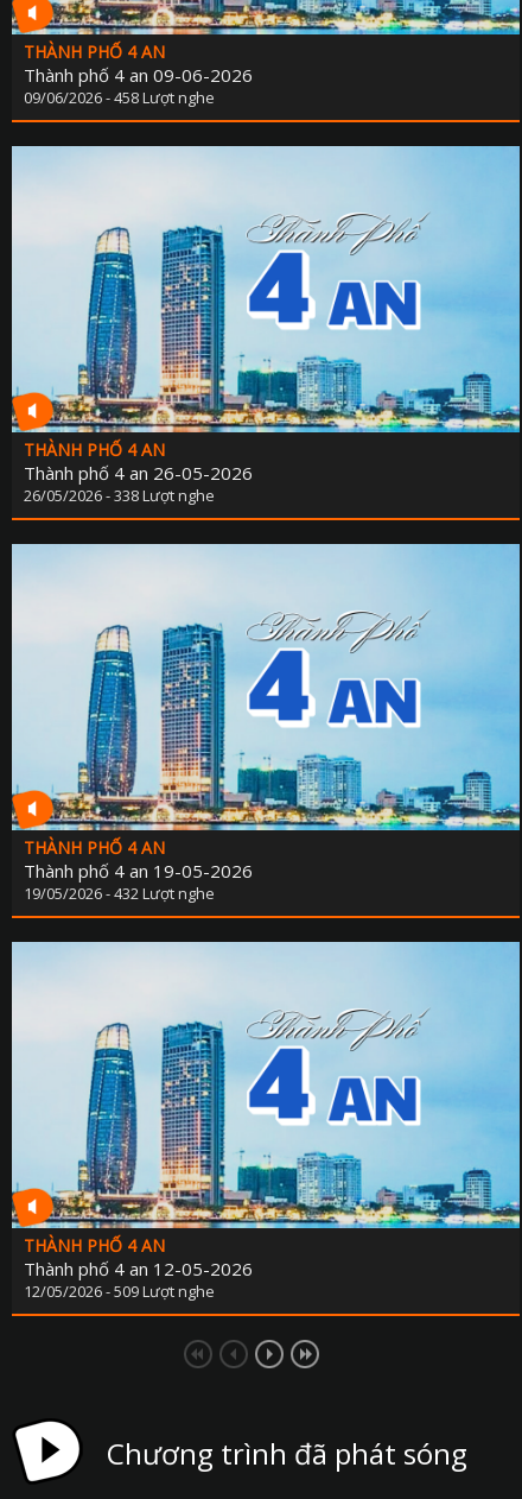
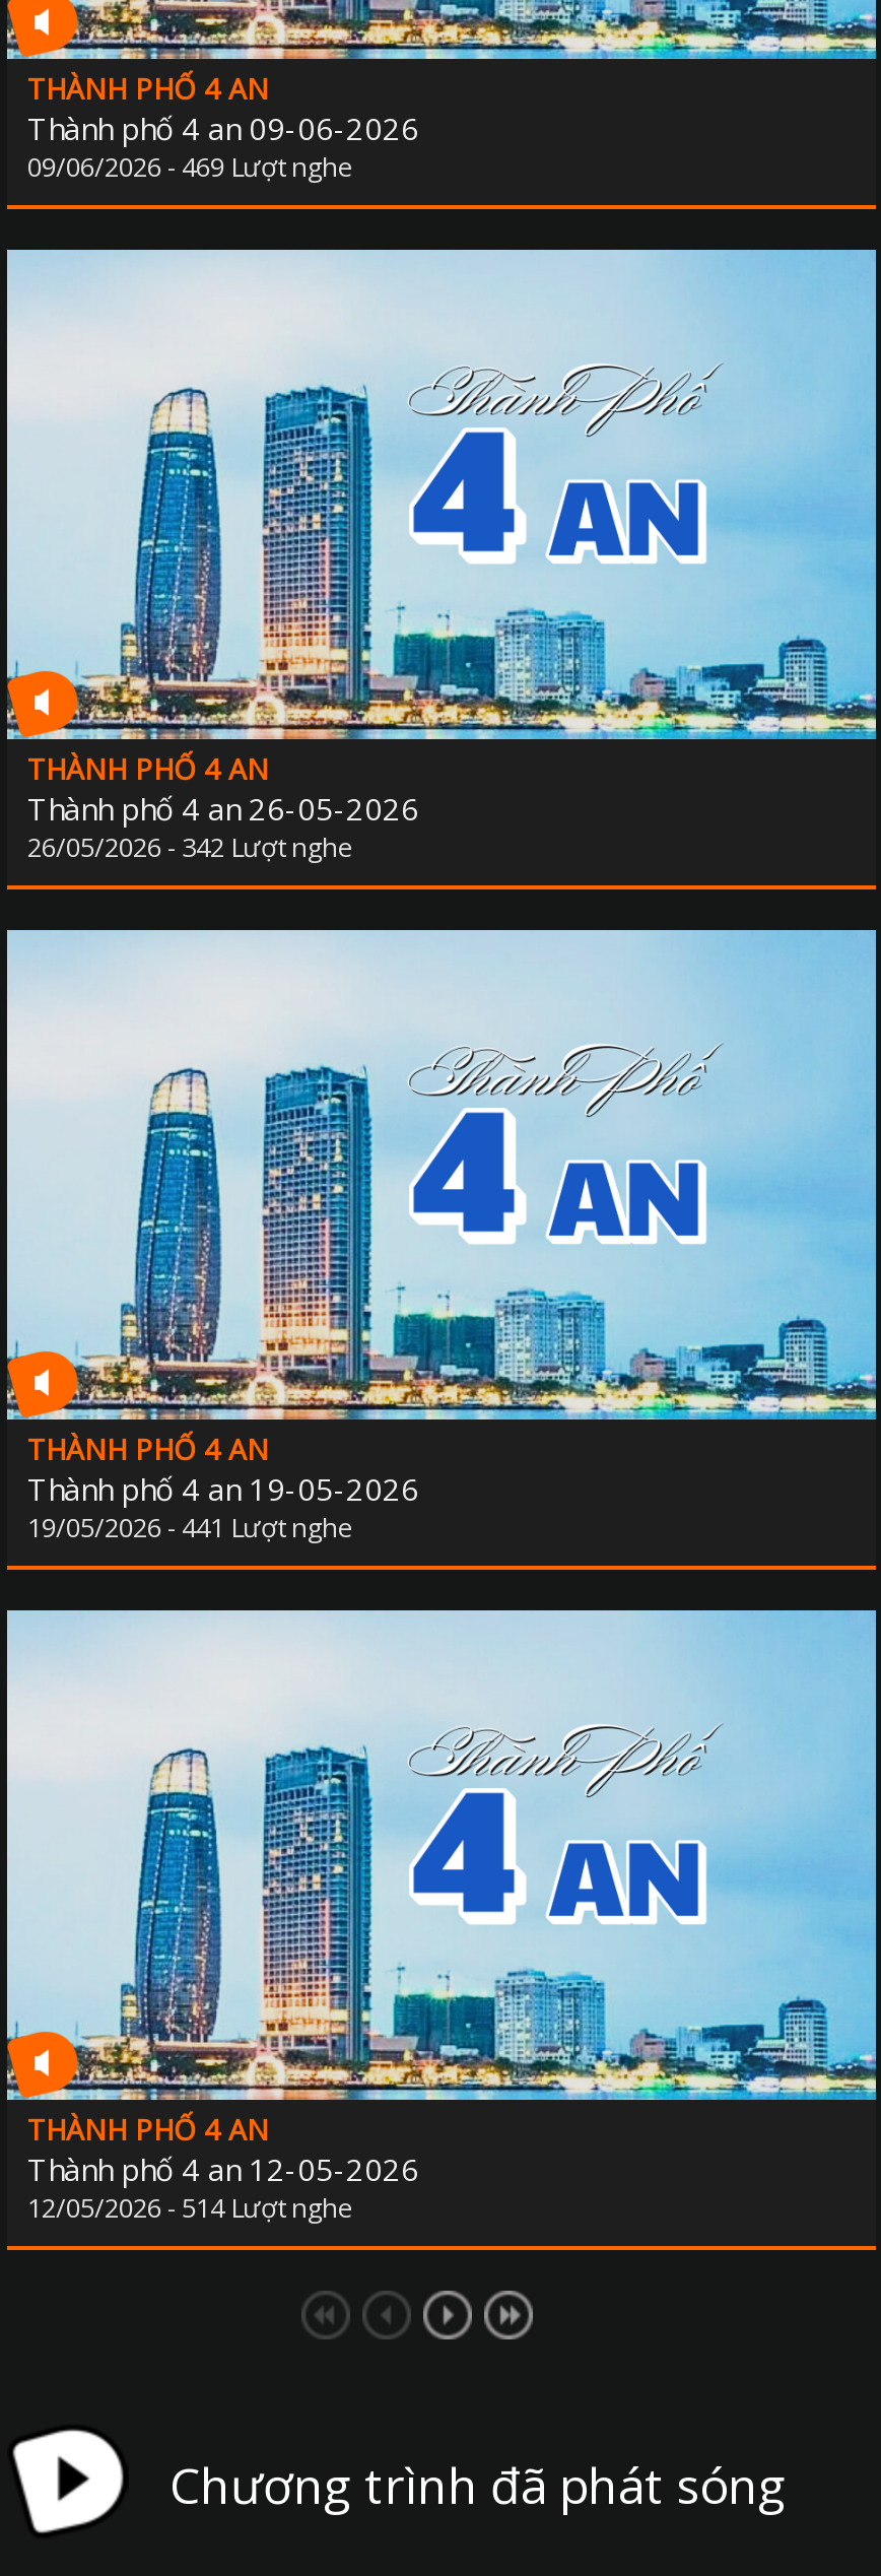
- 09/06/2026 - 458 Lượt nghe
+ 09/06/2026 - 469 Lượt nghe

- 26/05/2026 - 338 Lượt nghe
+ 26/05/2026 - 342 Lượt nghe

- 19/05/2026 - 432 Lượt nghe
+ 19/05/2026 - 441 Lượt nghe

- 12/05/2026 - 509 Lượt nghe
+ 12/05/2026 - 514 Lượt nghe
